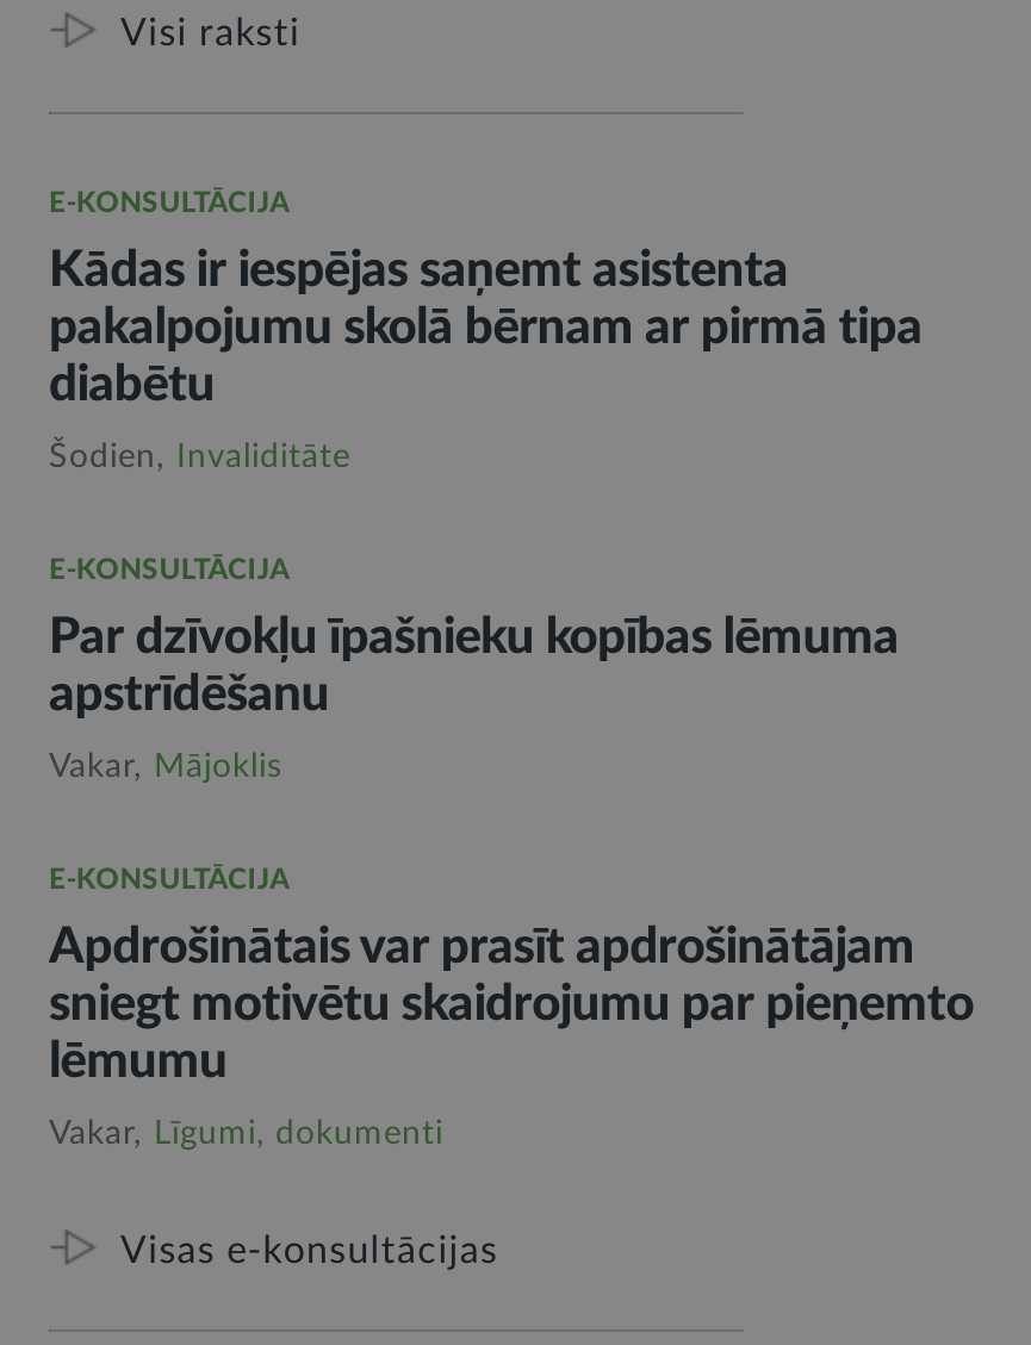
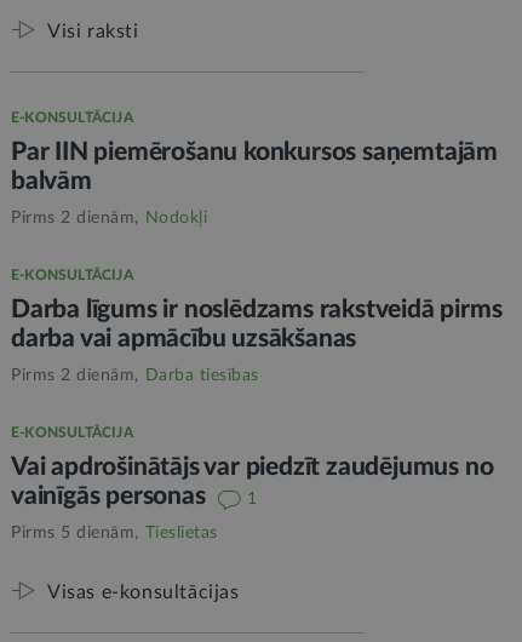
- Kādas ir iespējas saņemt asistenta
- pakalpojumu skolā bērnam ar pirmā tipa
- diabētu
+ Par IIN piemērošanu konkursos saņemtajām
+ balvām

- Šodien, Invaliditāte
+ Pirms 2 dienām, Nodokļi

- Par dzīvokļu īpašnieku kopības lēmuma
- apstrīdēšanu
+ Darba līgums ir noslēdzams rakstveidā pirms
+ darba vai apmācību uzsākšanas

- Vakar, Mājoklis
+ Pirms 2 dienām, Darba tiesības

- Apdrošinātais var prasīt apdrošinātājam
- sniegt motivētu skaidrojumu par pieņemto
- lēmumu
+ Vai apdrošinātājs var piedzīt zaudējumus no
+ vainīgās personas
+ 1

- Vakar, Līgumi, dokumenti
+ Pirms 5 dienām, Tieslietas
